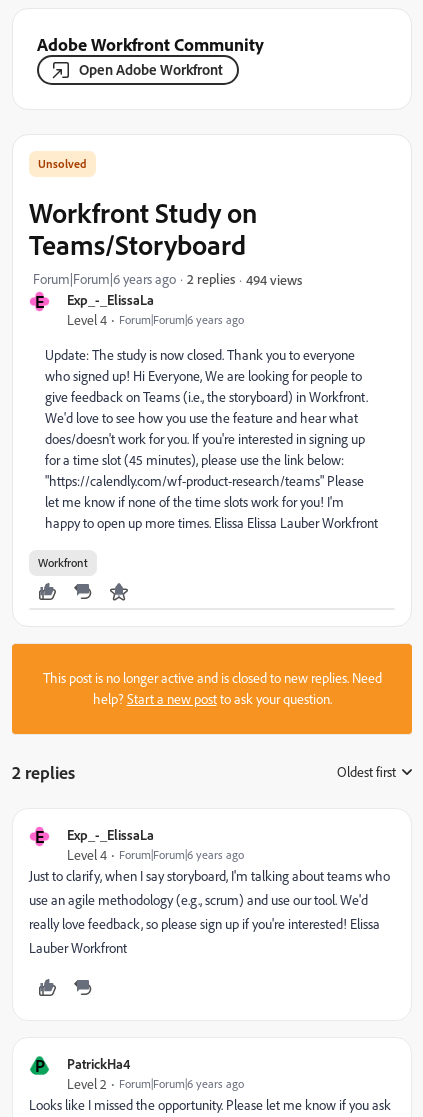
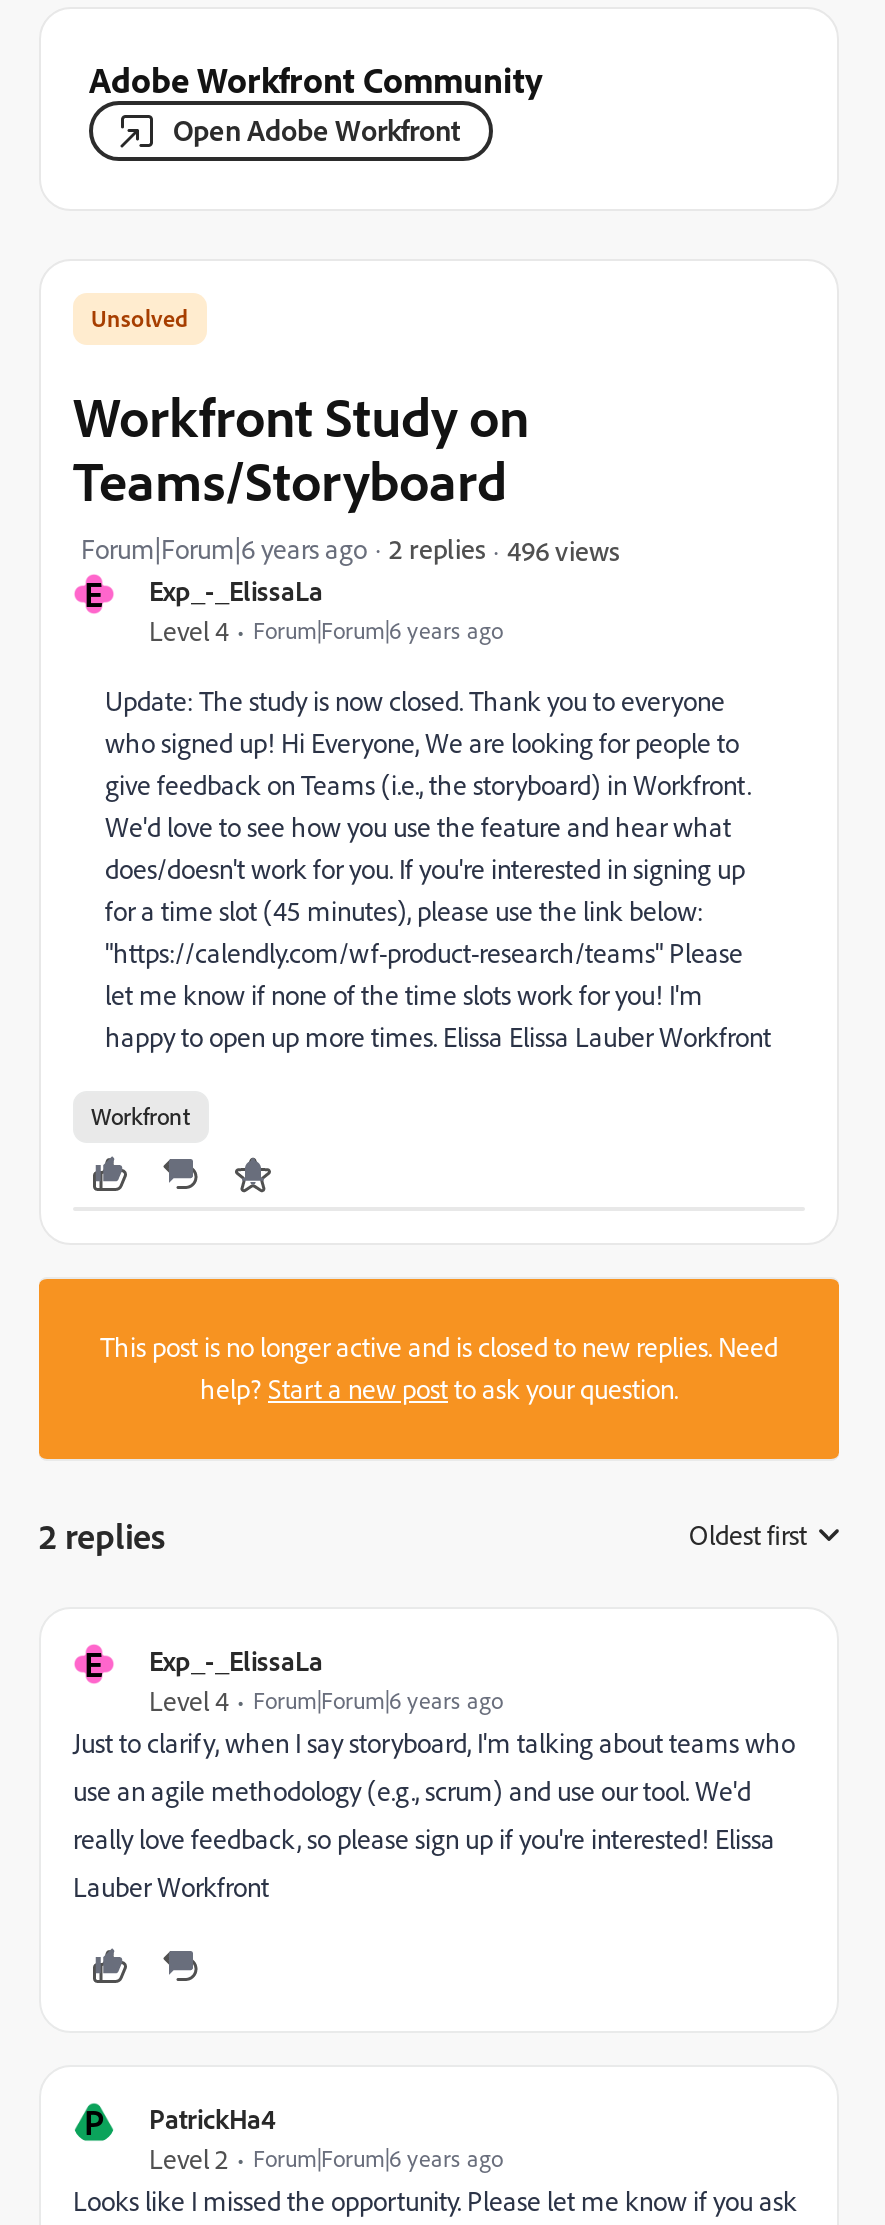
- 494 views
+ 496 views
